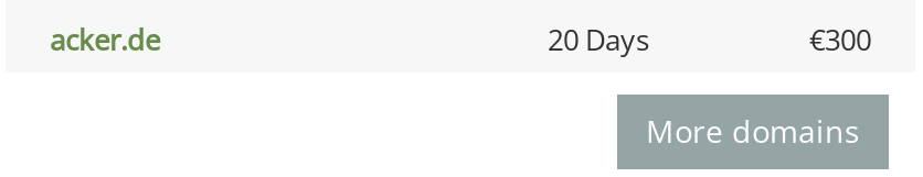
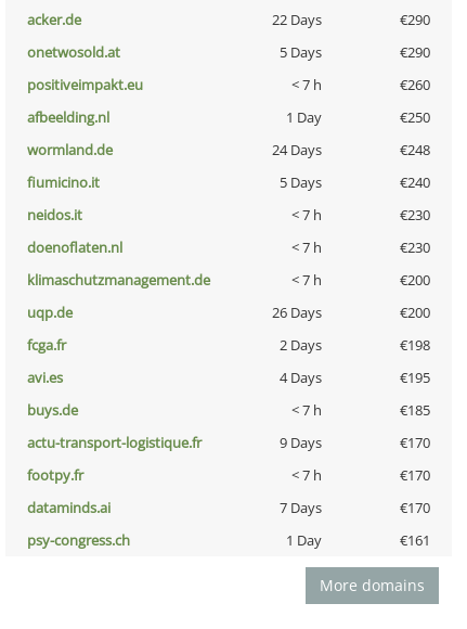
- 20 Days
- €300
+ 22 Days
+ €290
+ onetwosold.at
+ 5 Days
+ €290
+ positiveimpakt.eu
+ < 7 h
+ €260
+ afbeelding.nl
+ 1 Day
+ €250
+ wormland.de
+ 24 Days
+ €248
+ fiumicino.it
+ 5 Days
+ €240
+ neidos.it
+ < 7 h
+ €230
+ doenoflaten.nl
+ < 7 h
+ €230
+ klimaschutzmanagement.de
+ < 7 h
+ €200
+ uqp.de
+ 26 Days
+ €200
+ fcga.fr
+ 2 Days
+ €198
+ avi.es
+ 4 Days
+ €195
+ buys.de
+ < 7 h
+ €185
+ actu-transport-logistique.fr
+ 9 Days
+ €170
+ footpy.fr
+ < 7 h
+ €170
+ dataminds.ai
+ 7 Days
+ €170
+ psy-congress.ch
+ 1 Day
+ €161
